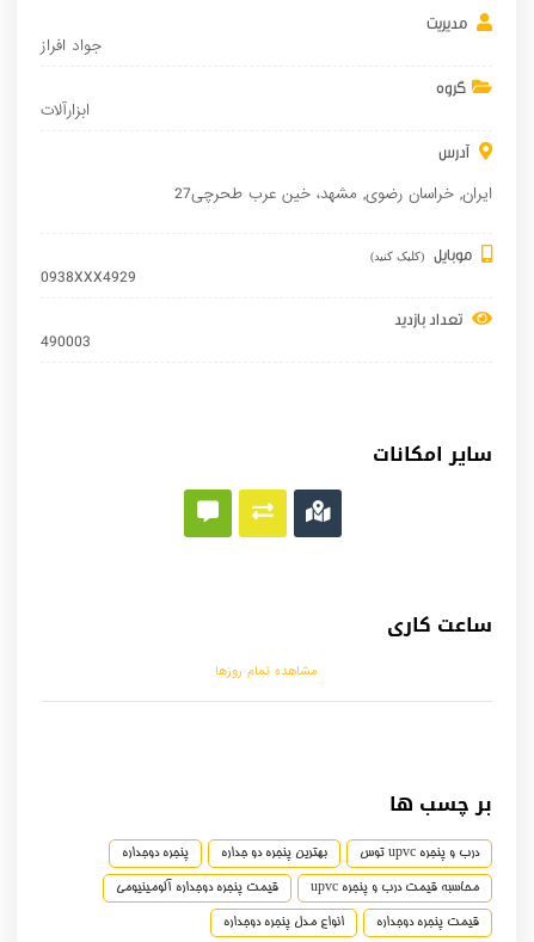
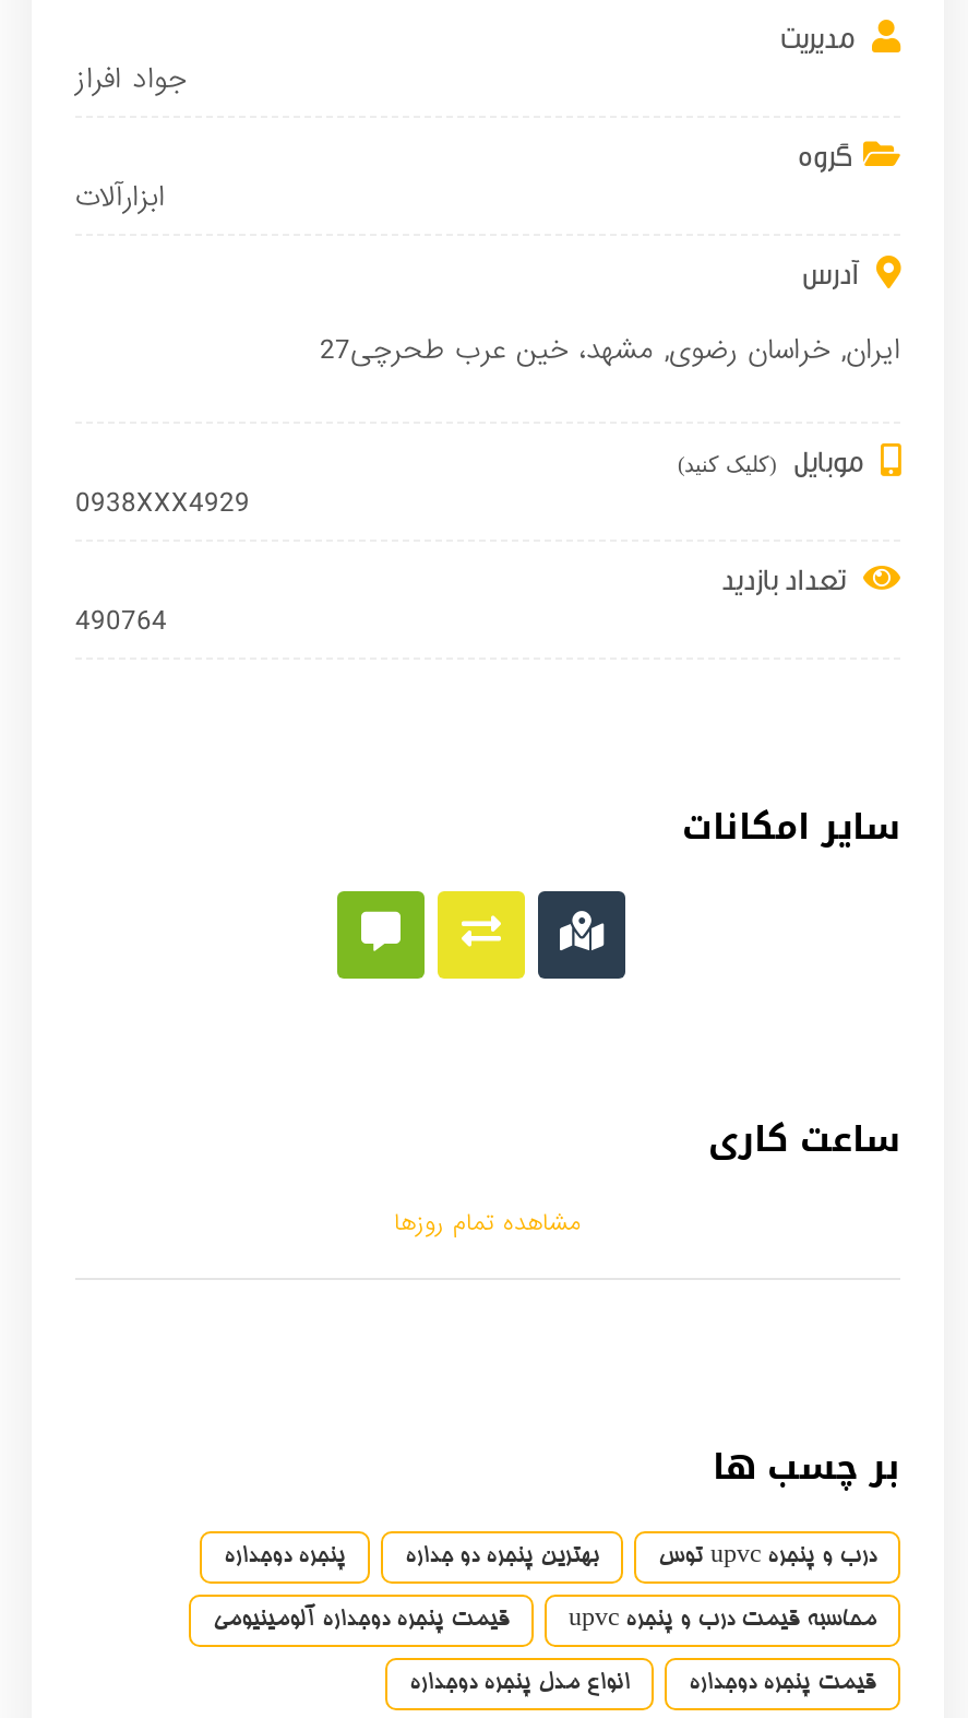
- 490003
+ 490764
